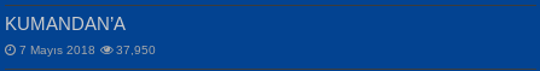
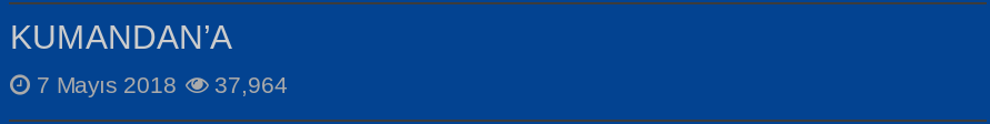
- 7 Mayıs 2018 37,950
+ 7 Mayıs 2018 37,964
